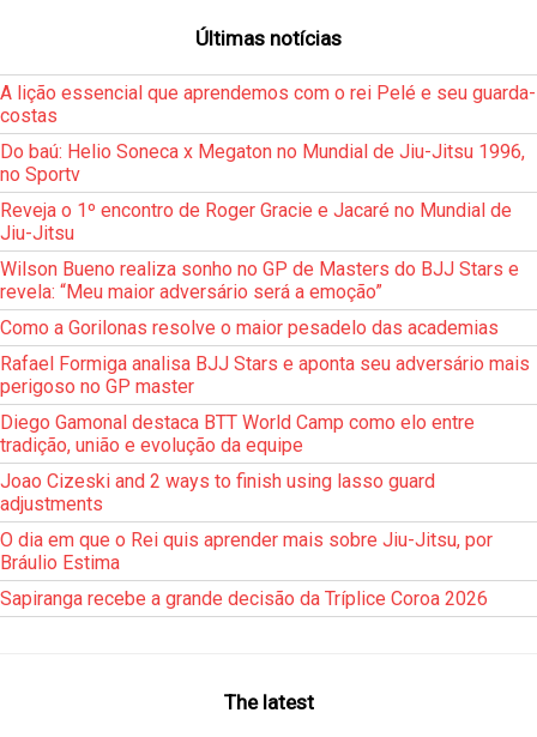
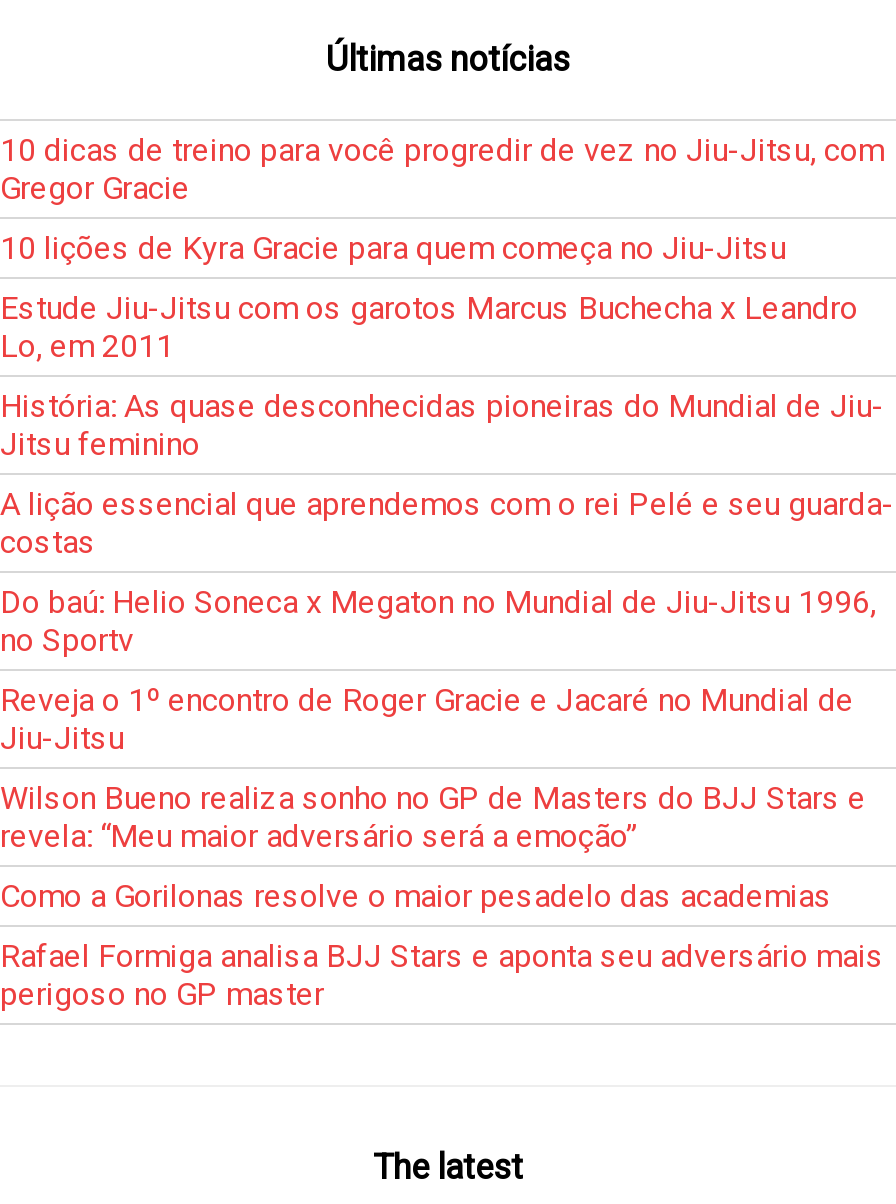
+ 10 dicas de treino para você progredir de vez no Jiu-Jitsu, com
+ Gregor Gracie
+ 10 lições de Kyra Gracie para quem começa no Jiu-Jitsu
+ Estude Jiu-Jitsu com os garotos Marcus Buchecha x Leandro
+ Lo, em 2011
+ História: As quase desconhecidas pioneiras do Mundial de Jiu-
+ Jitsu feminino

moved down: A lição essencial que aprendemos com o rei Pelé e seu guarda- | costas | Do baú: Helio Soneca x Megaton no Mundial de Jiu-Jitsu 1996, | ... | Rafael Formiga analisa BJJ Stars e aponta seu adversário mais | perigoso no GP master

- Diego Gamonal destaca BTT World Camp como elo entre
- tradição, união e evolução da equipe
- Joao Cizeski and 2 ways to finish using lasso guard
- adjustments
- O dia em que o Rei quis aprender mais sobre Jiu-Jitsu, por
- Bráulio Estima
- Sapiranga recebe a grande decisão da Tríplice Coroa 2026
